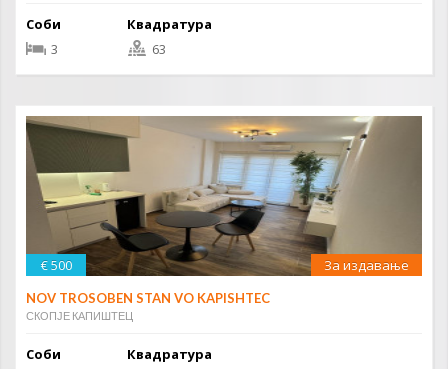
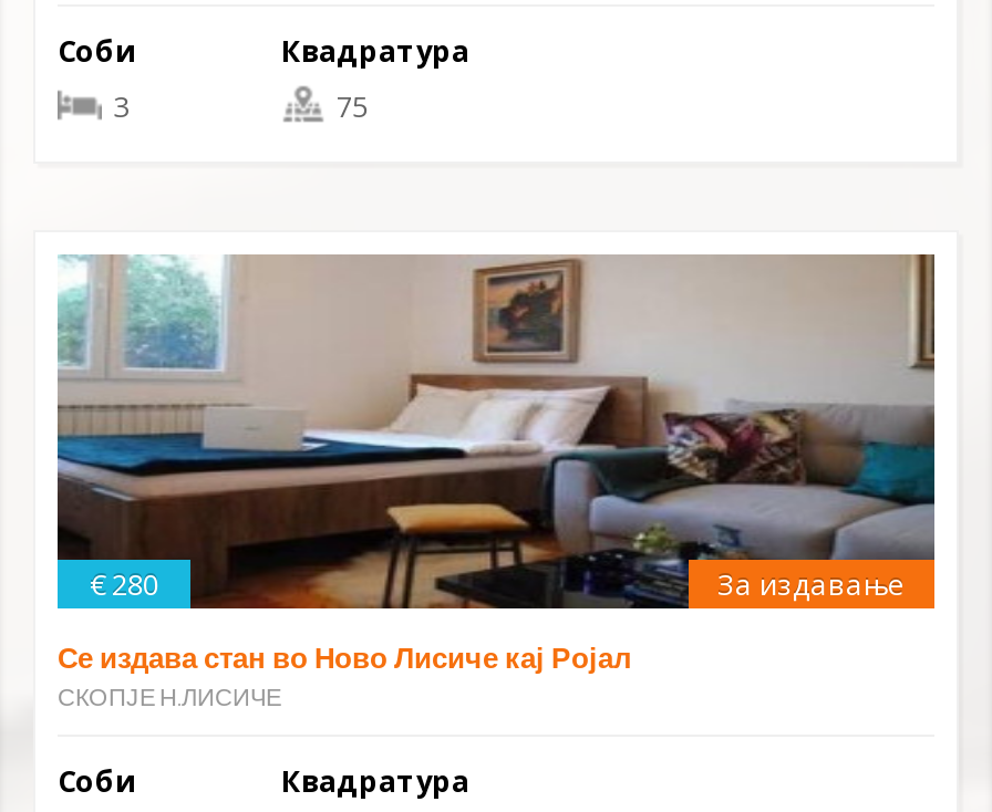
- 63
+ 75

- [image]
- € 500
+ [image]
+ € 280

- NOV TROSOBEN STAN VO KAPISHTEC
- СКОПЈЕ КАПИШТЕЦ
+ Се издава стан во Ново Лисиче кај Ројал
+ СКОПЈЕ Н.ЛИСИЧЕ
